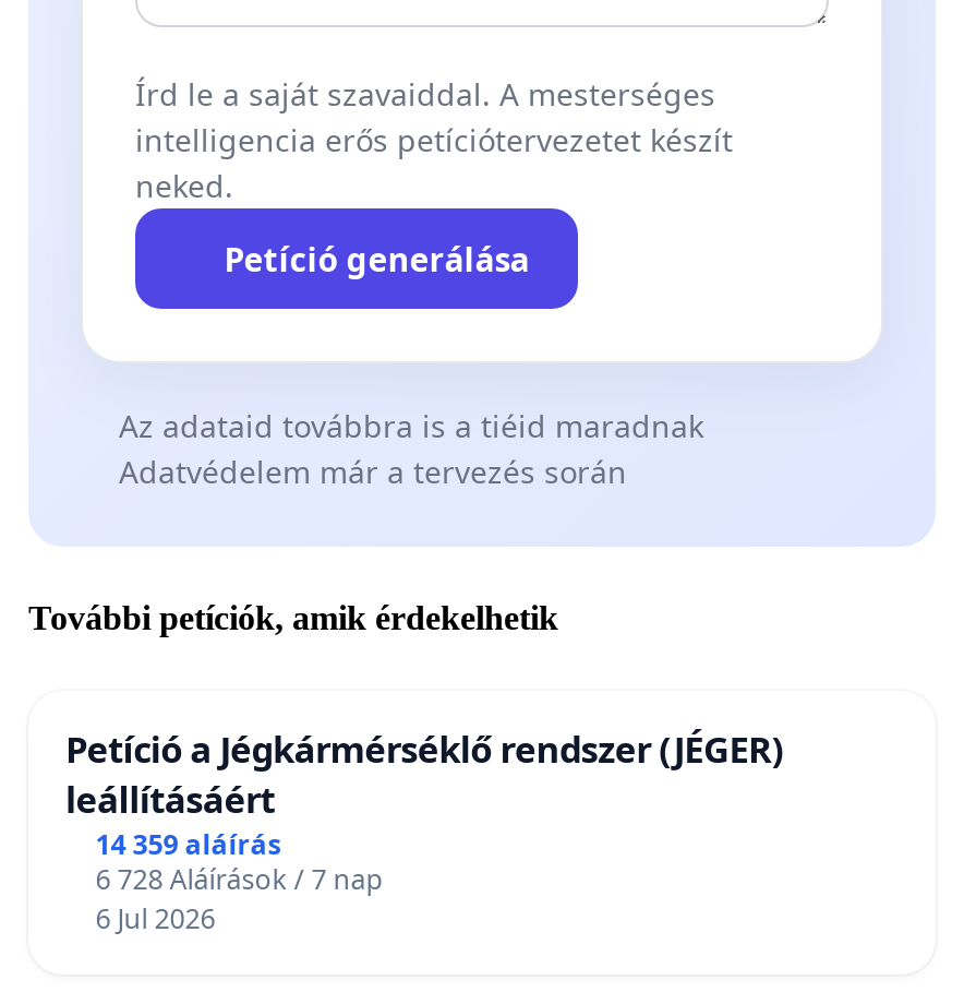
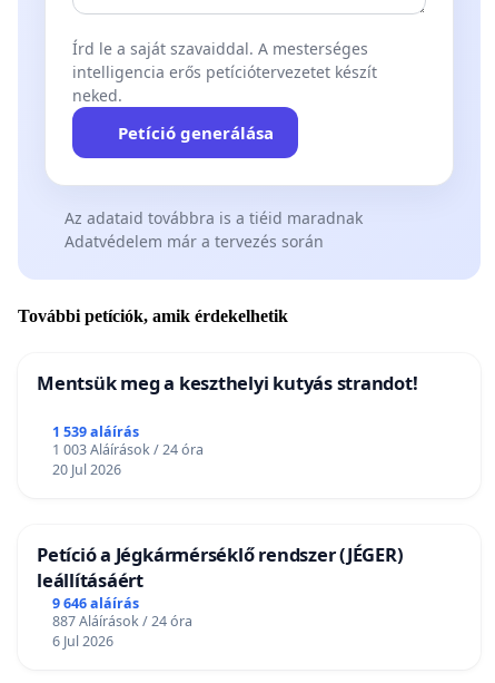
+ Mentsük meg a keszthelyi kutyás strandot!
+ 1 539 aláírás
+ 1 003 Aláírások / 24 óra
+ 20 Jul 2026

- 14 359 aláírás
+ 9 646 aláírás

- 6 728 Aláírások / 7 nap
+ 887 Aláírások / 24 óra
